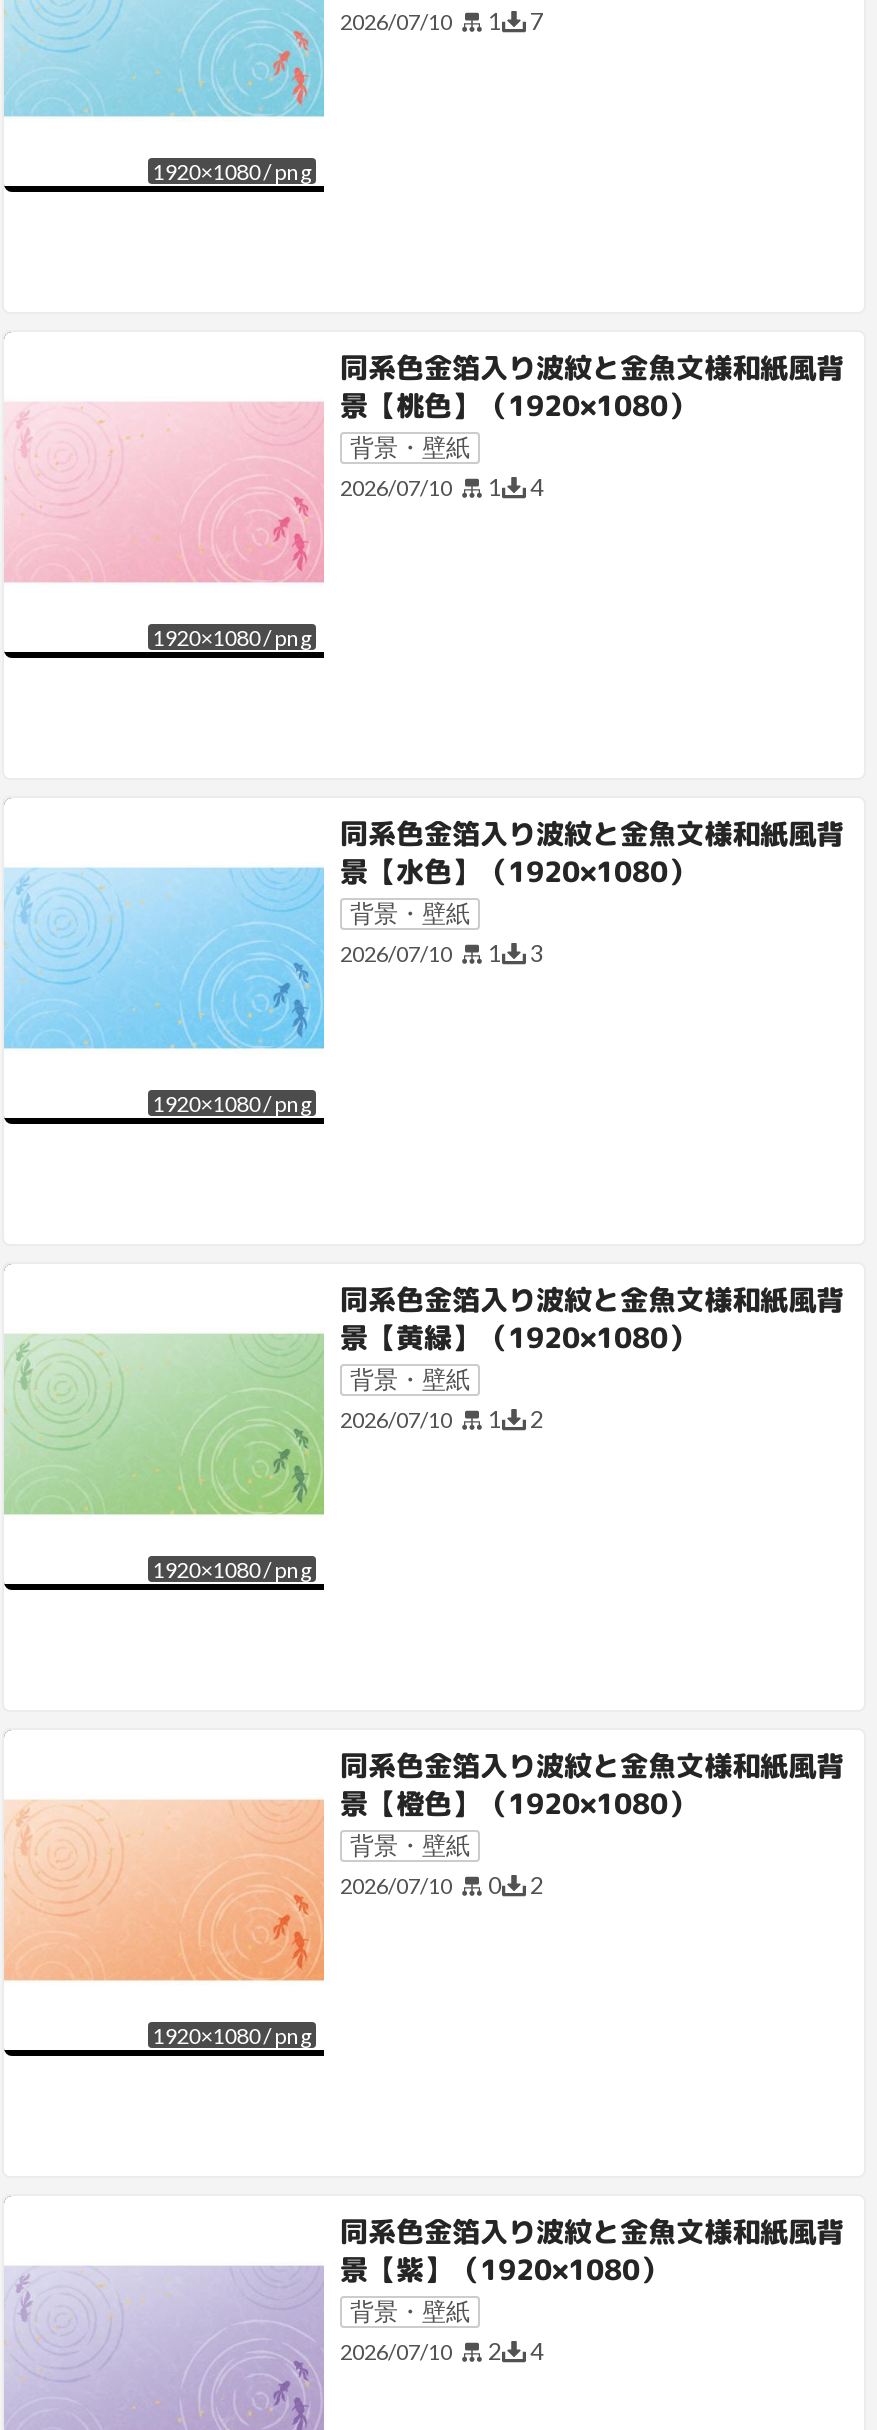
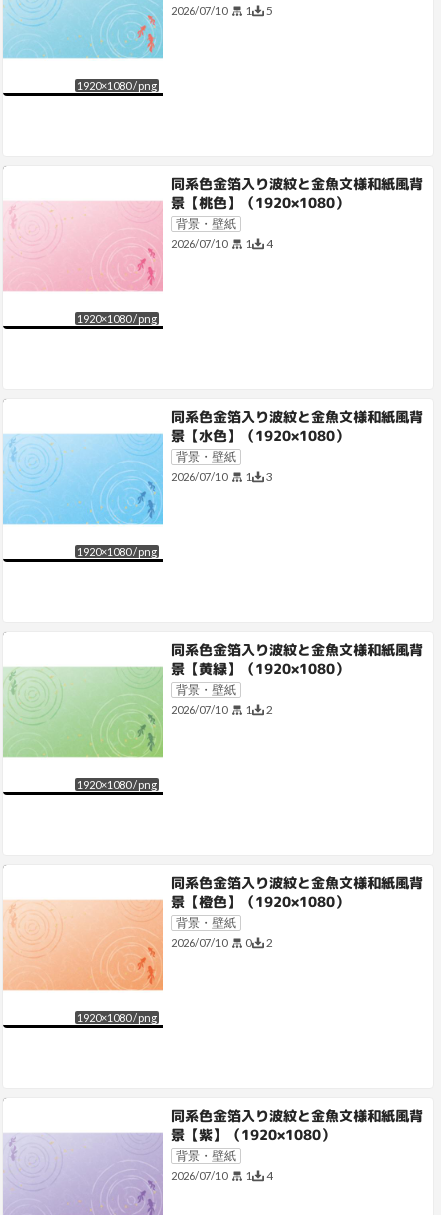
- 2026/07/10 1 7
+ 2026/07/10 1 5

- 2026/07/10 2 4
+ 2026/07/10 1 4
